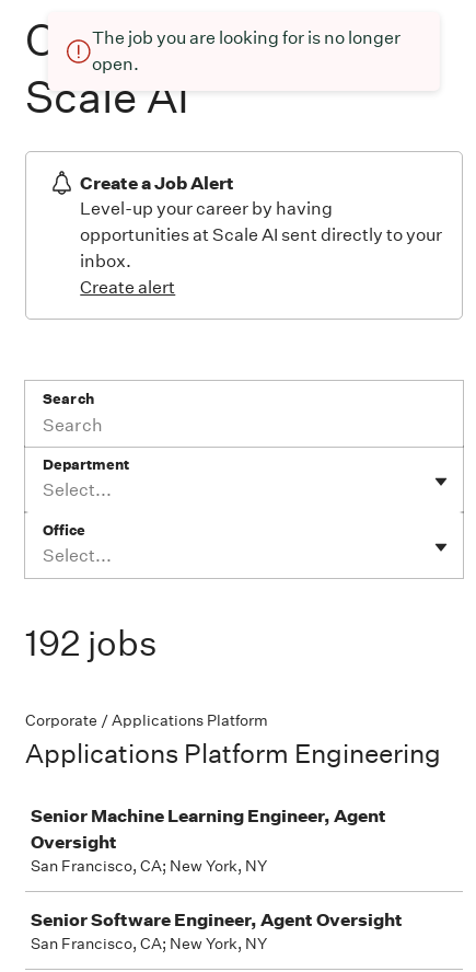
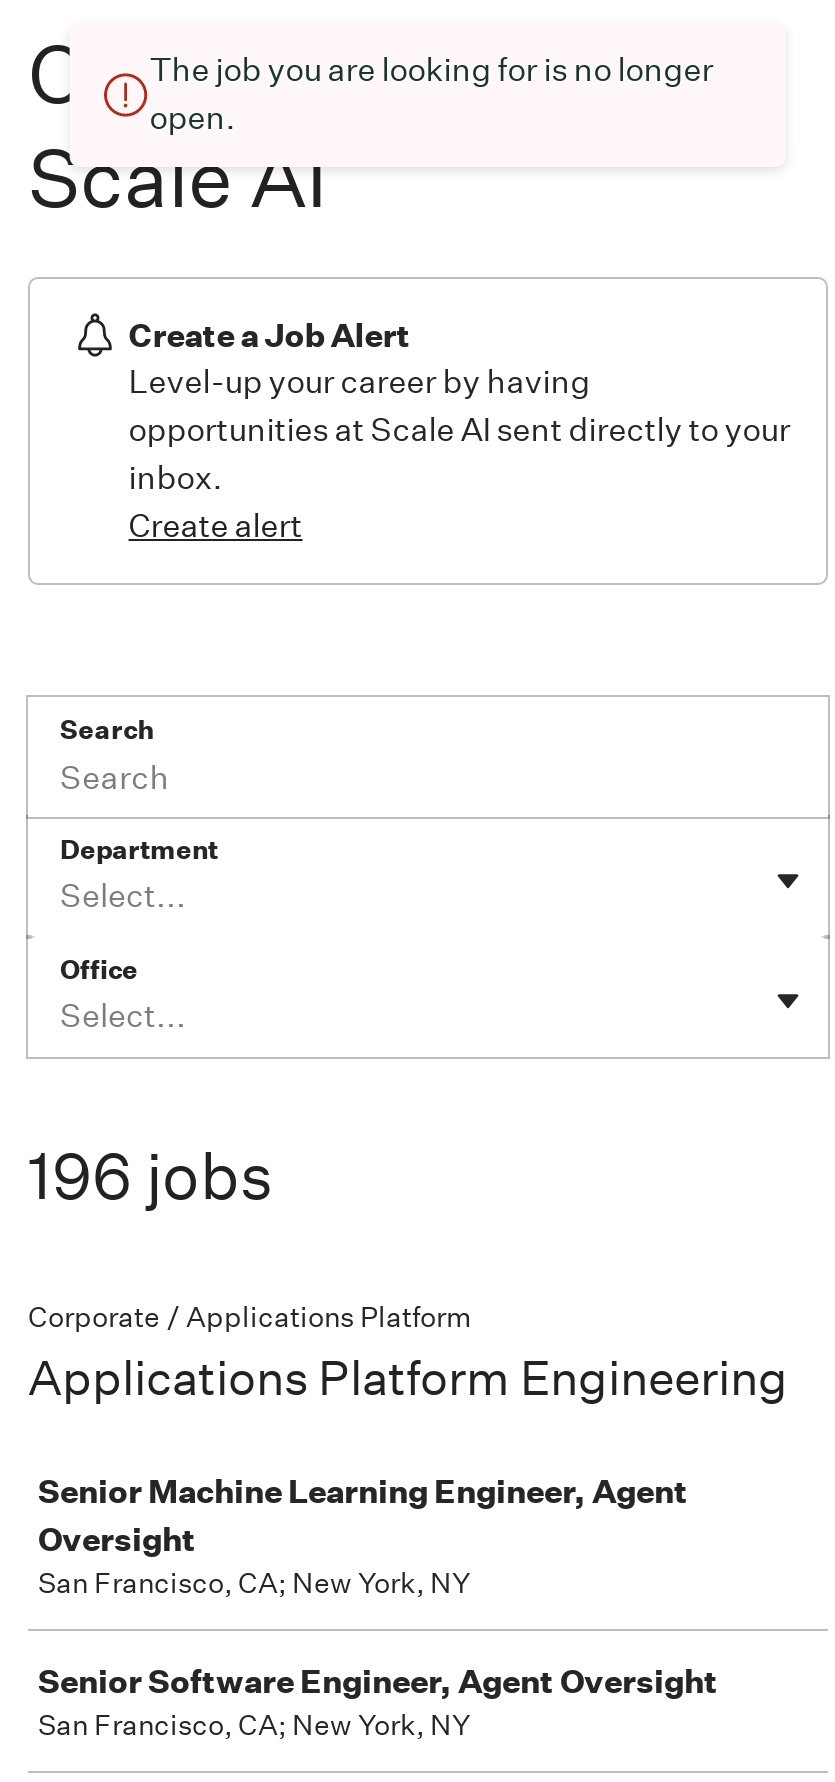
- 192 jobs
+ 196 jobs
